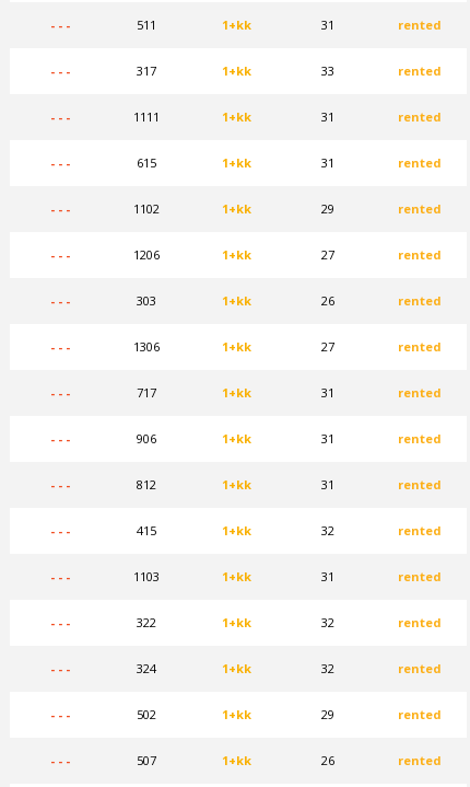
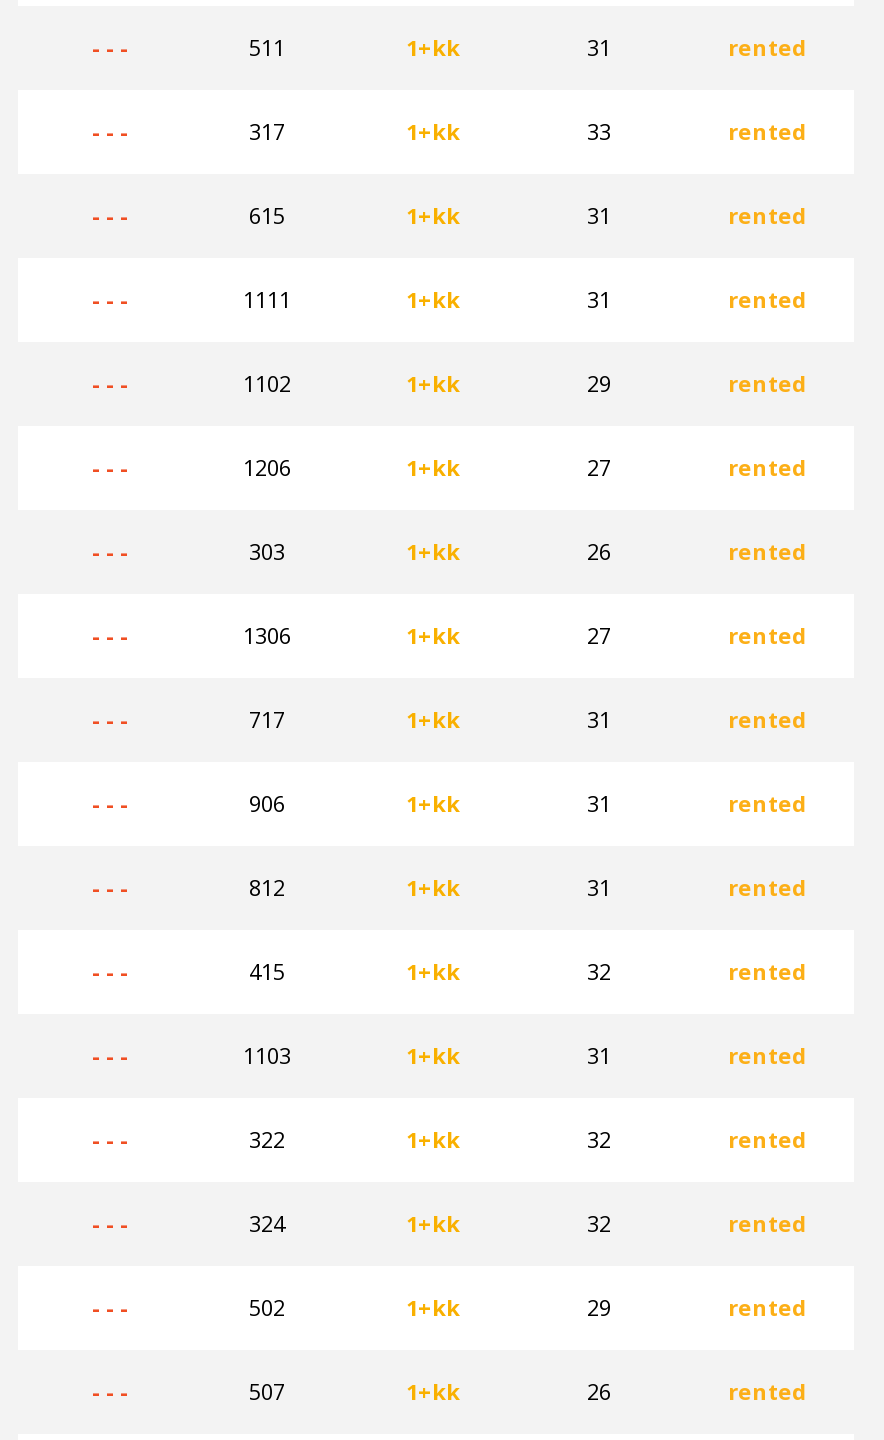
- 1111
+ 615

- 615
+ 1111
